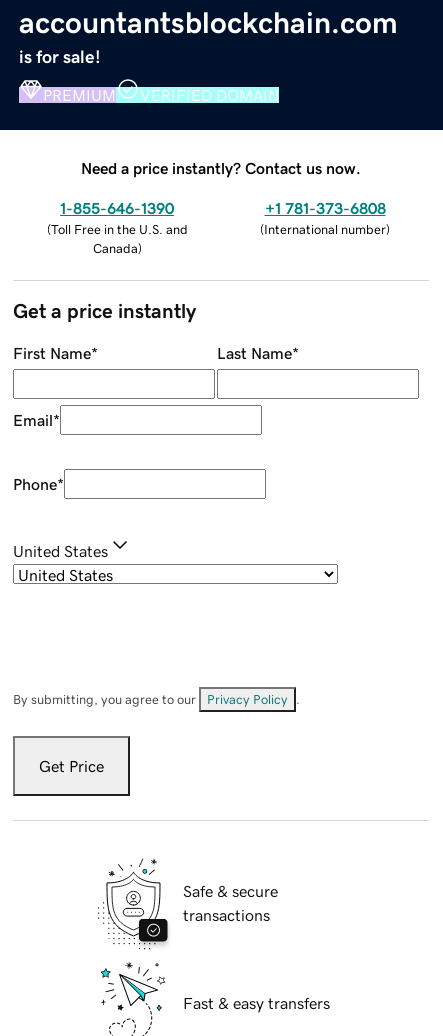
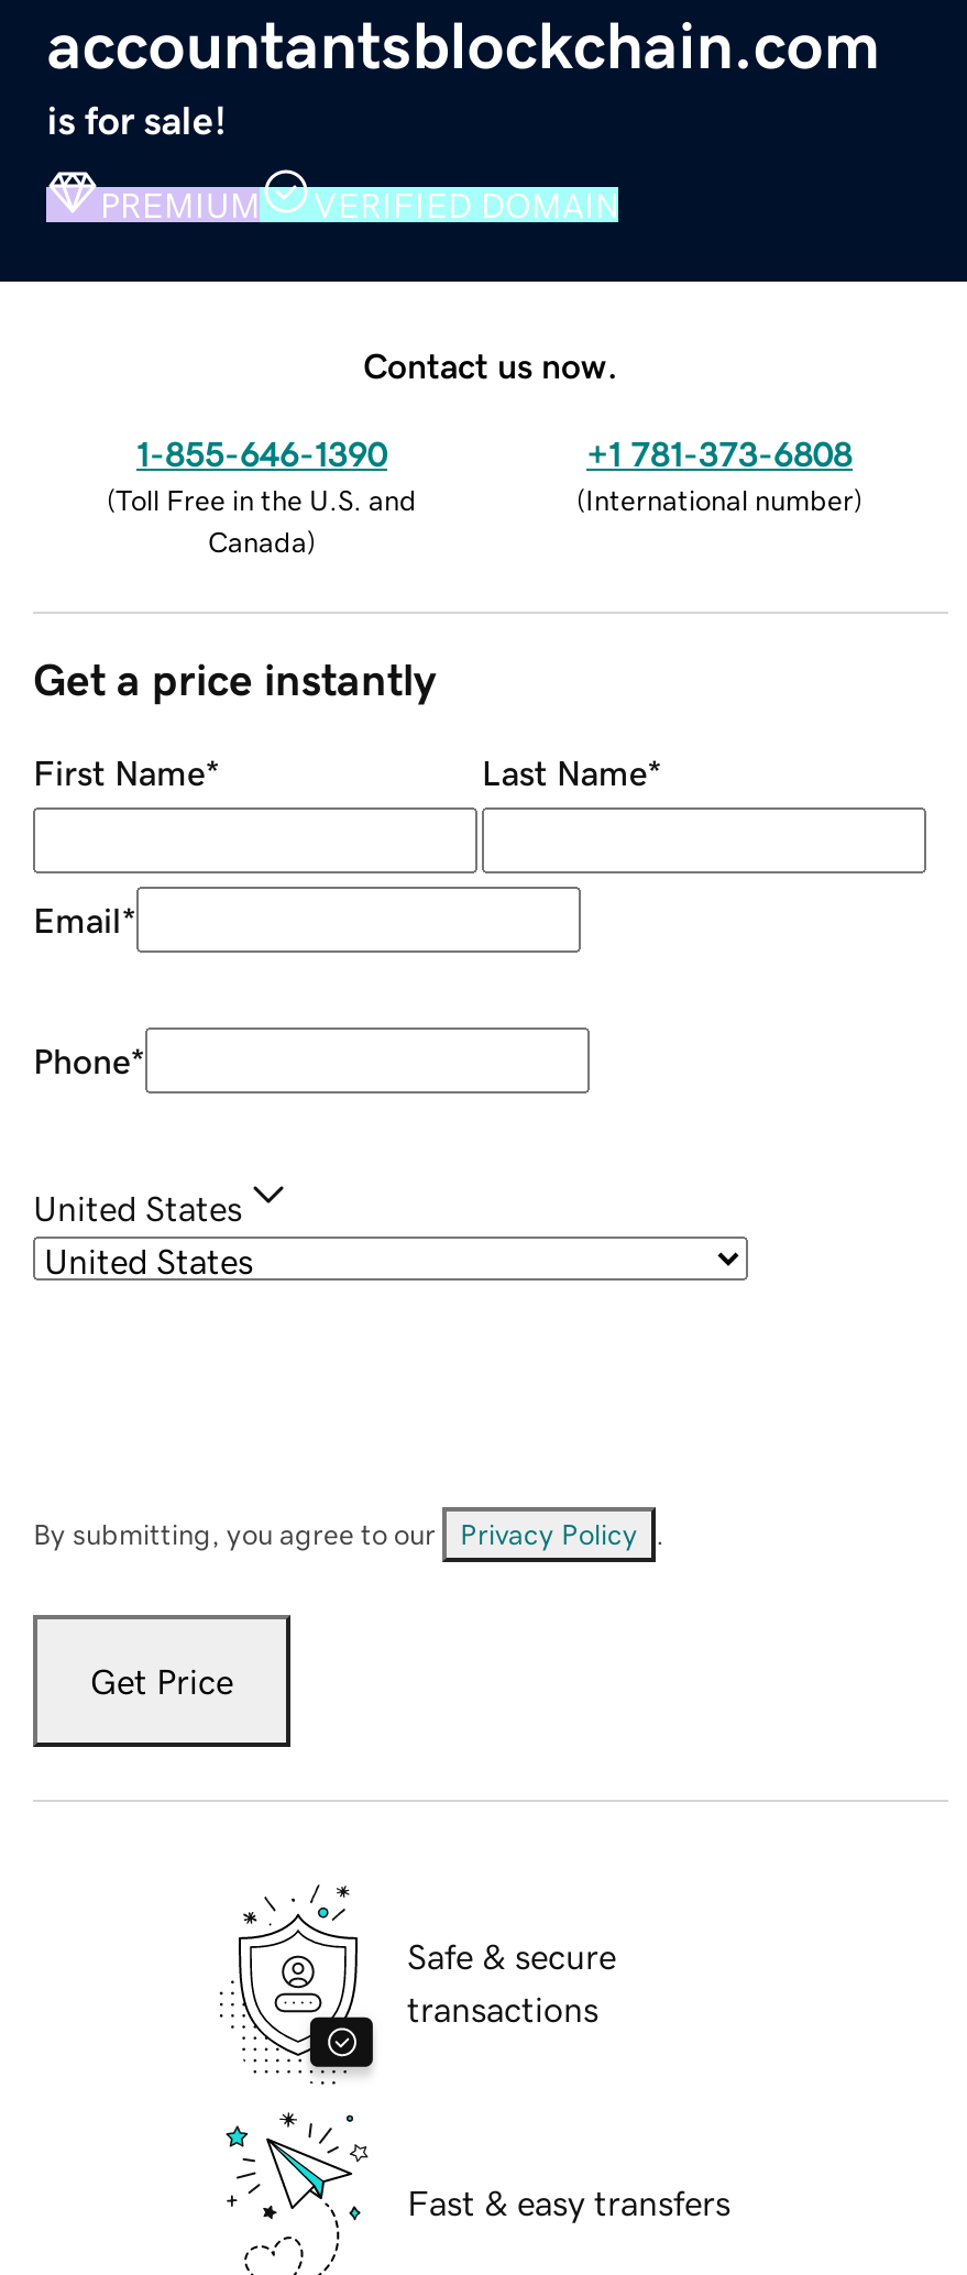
- Need a price instantly? Contact us now.
+ Contact us now.
